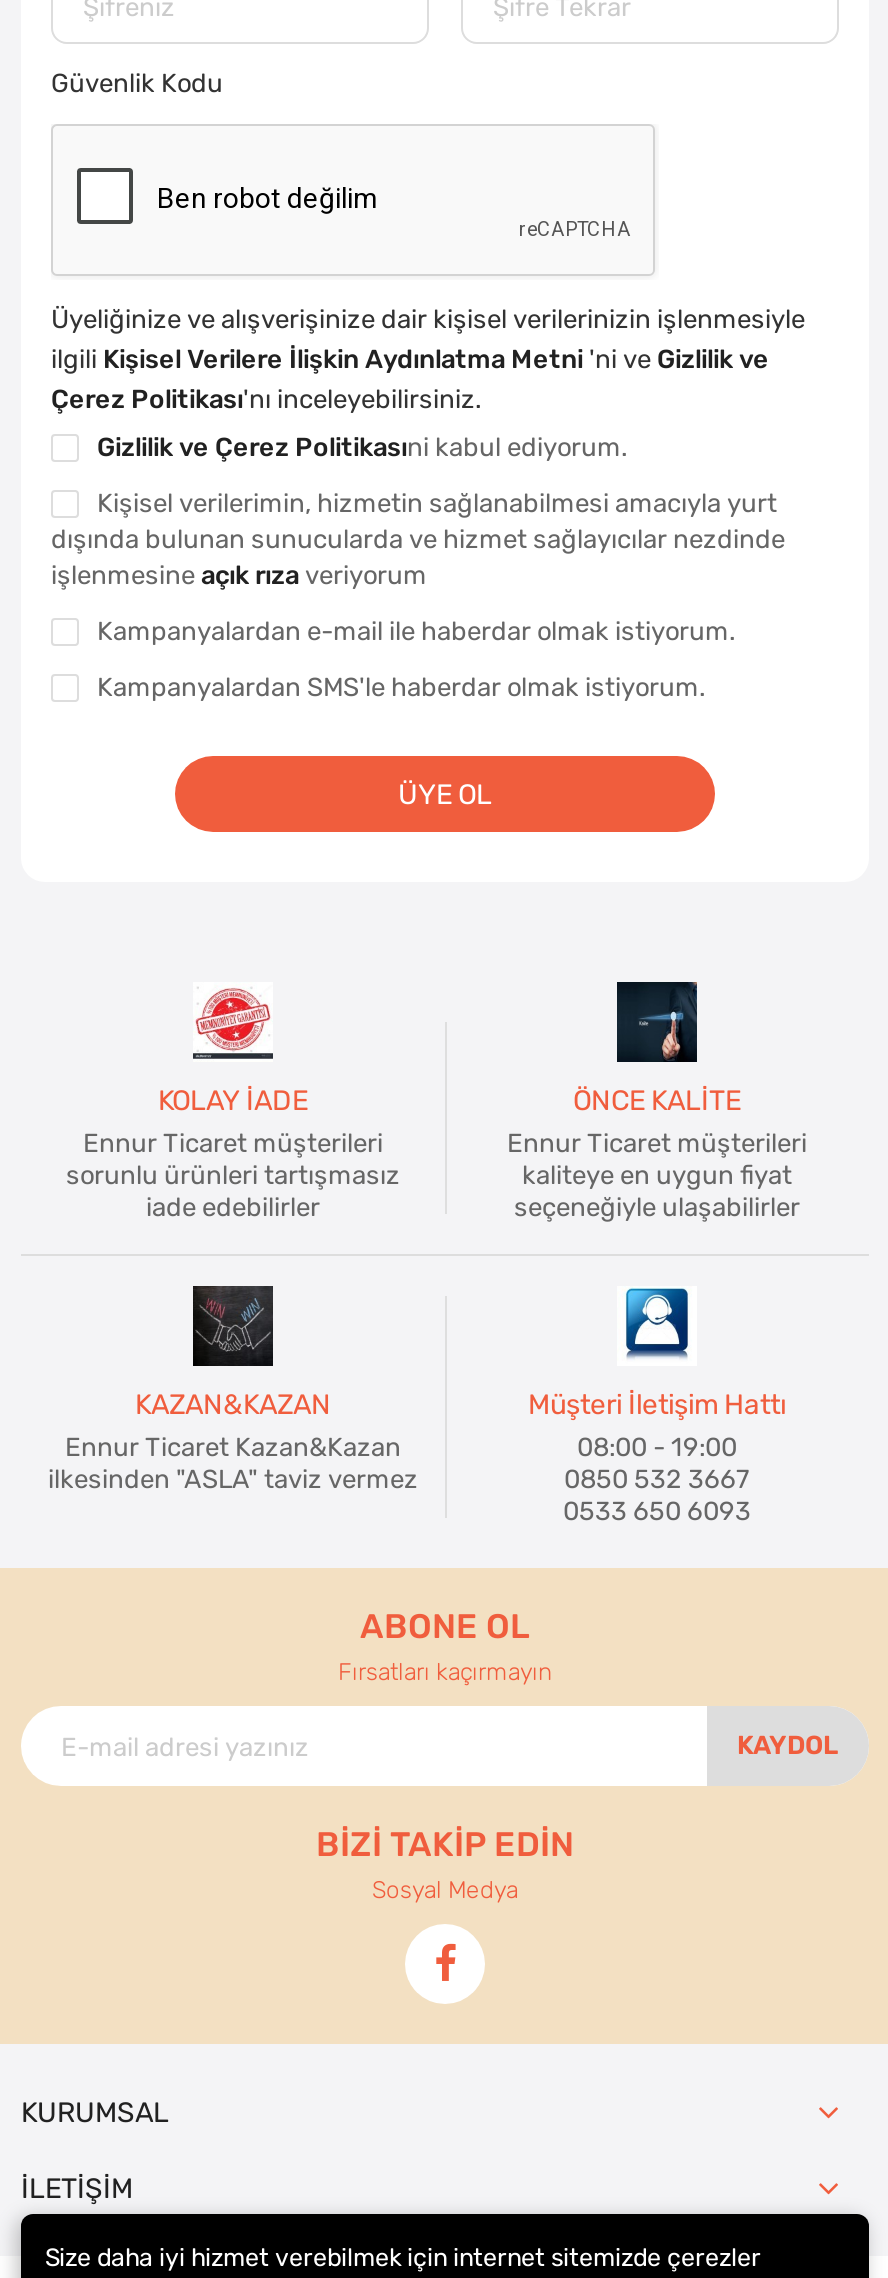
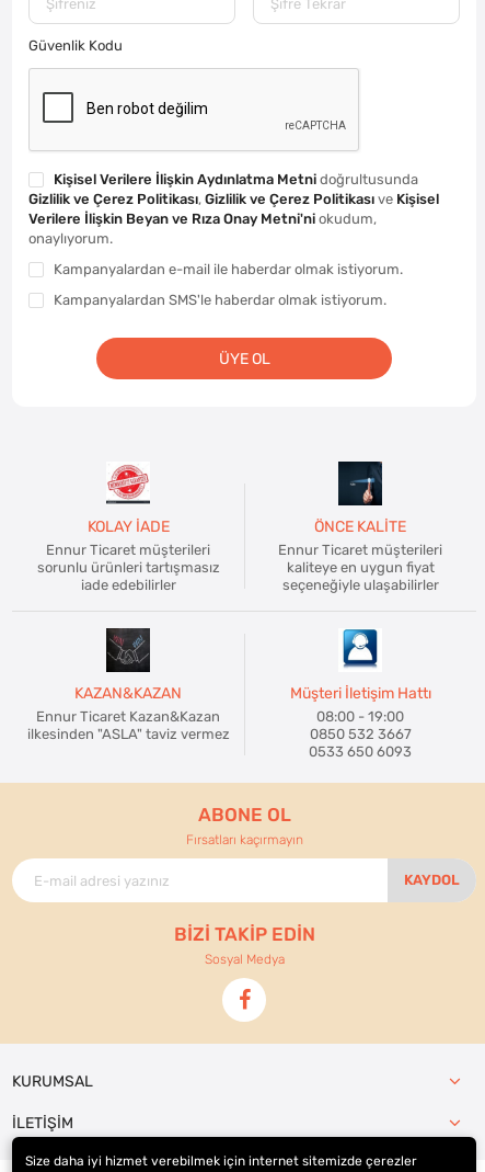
- Üyeliğinize ve alışverişinize dair kişisel verilerinizin işlenmesiyle
- ilgili Kişisel Verilere İlişkin Aydınlatma Metni 'ni ve Gizlilik ve
- Çerez Politikası'nı inceleyebilirsiniz.
- Gizlilik ve Çerez Politikasıni kabul ediyorum.
- Kişisel verilerimin, hizmetin sağlanabilmesi amacıyla yurt
- dışında bulunan sunucularda ve hizmet sağlayıcılar nezdinde
- işlenmesine açık rıza veriyorum
+ Kişisel Verilere İlişkin Aydınlatma Metni doğrultusunda
+ Gizlilik ve Çerez Politikası, Gizlilik ve Çerez Politikası ve Kişisel
+ Verilere İlişkin Beyan ve Rıza Onay Metni'ni okudum,
+ onaylıyorum.
